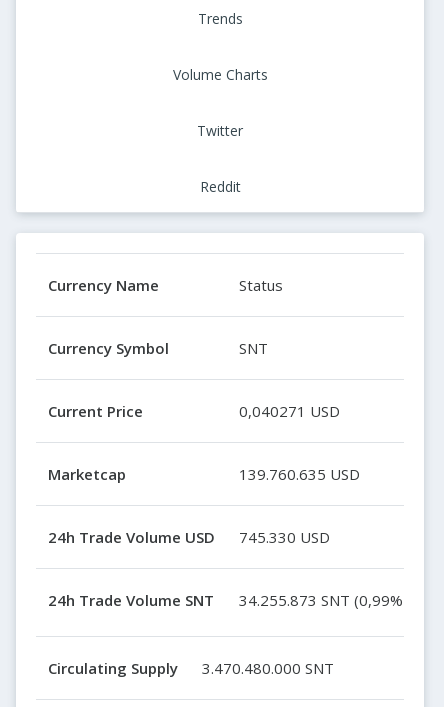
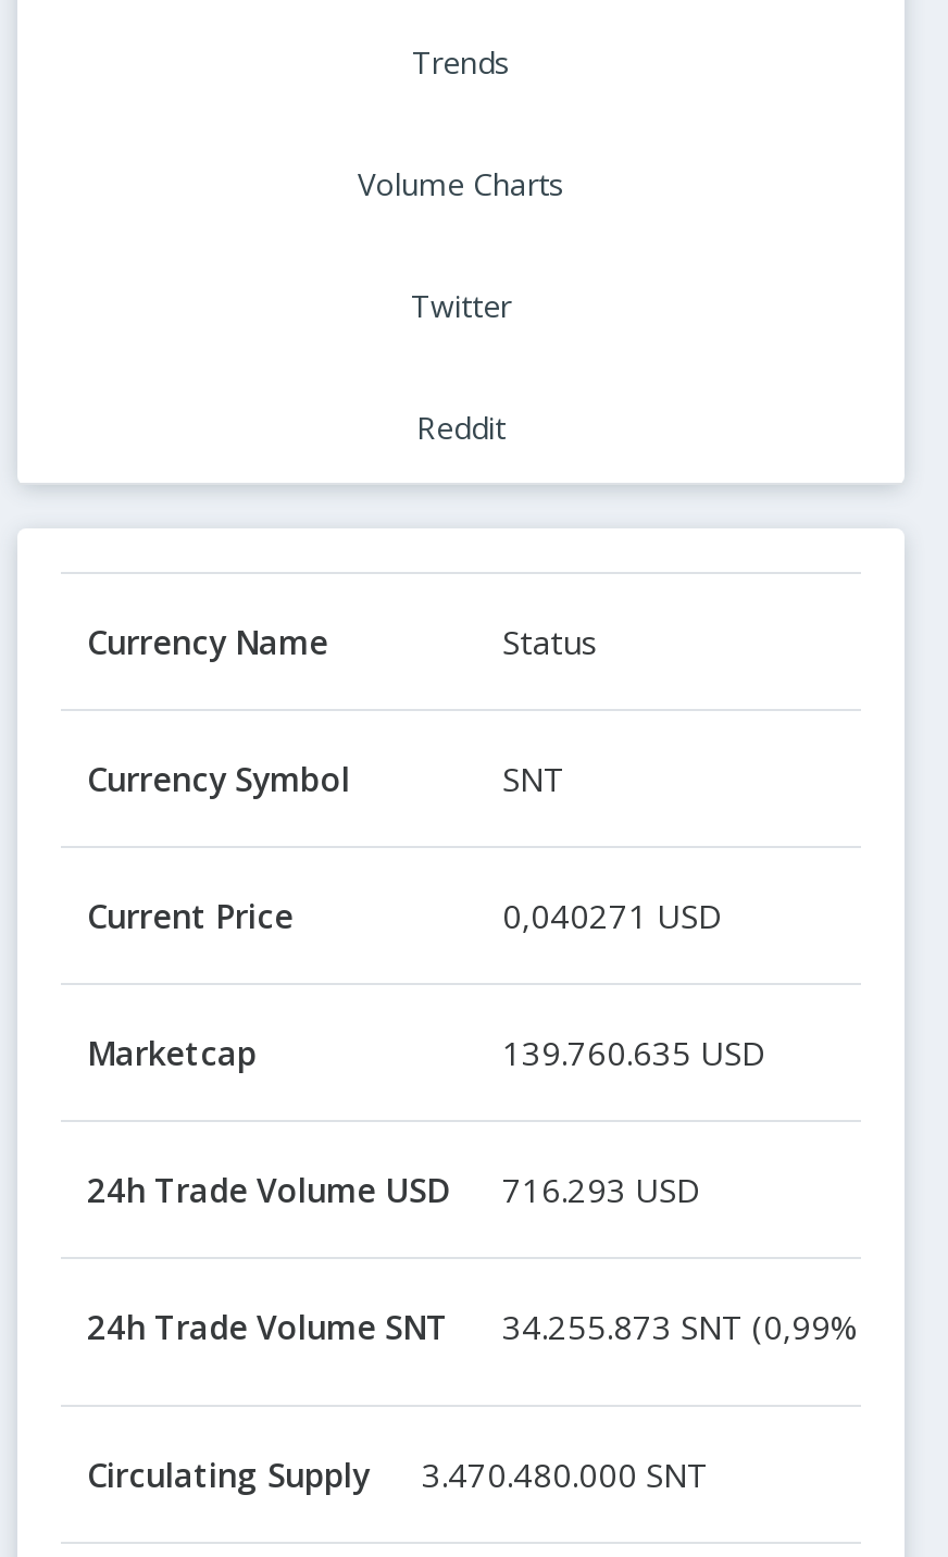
- 24h Trade Volume USD 745.330 USD
+ 24h Trade Volume USD 716.293 USD
